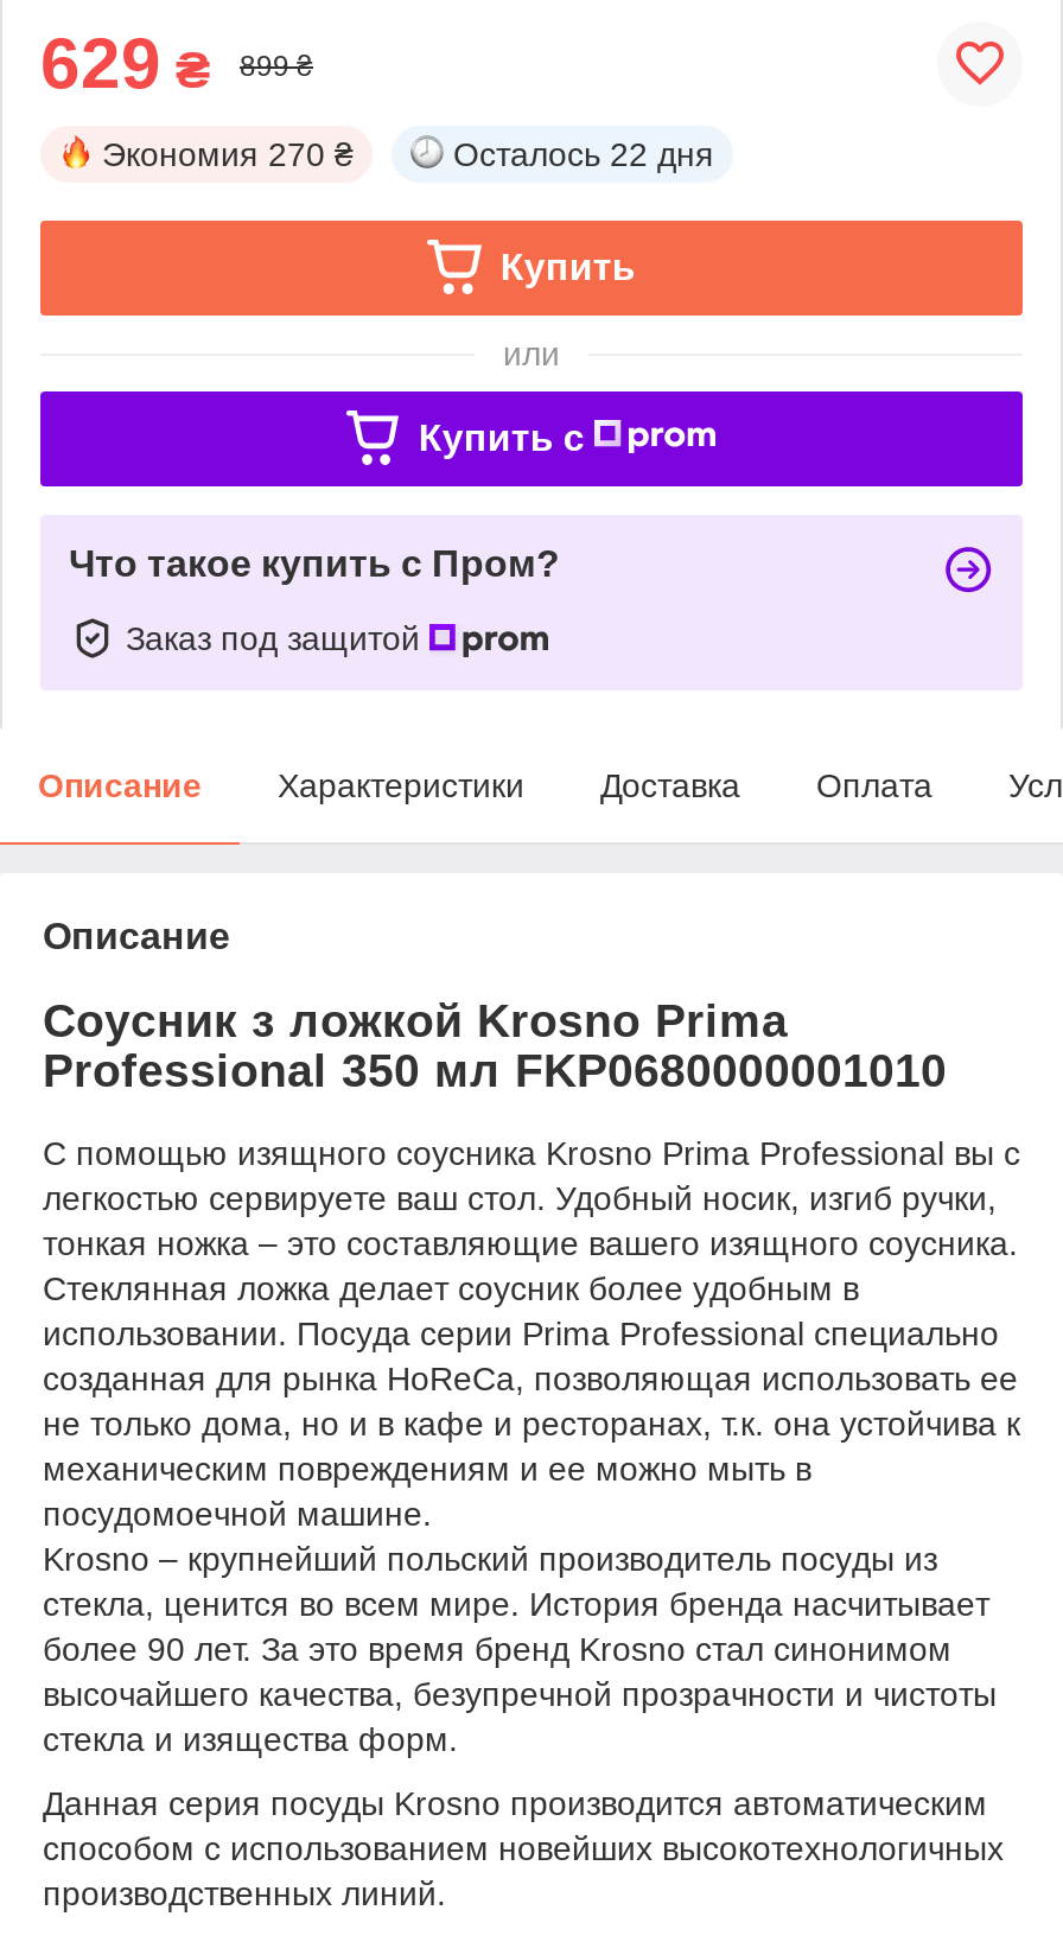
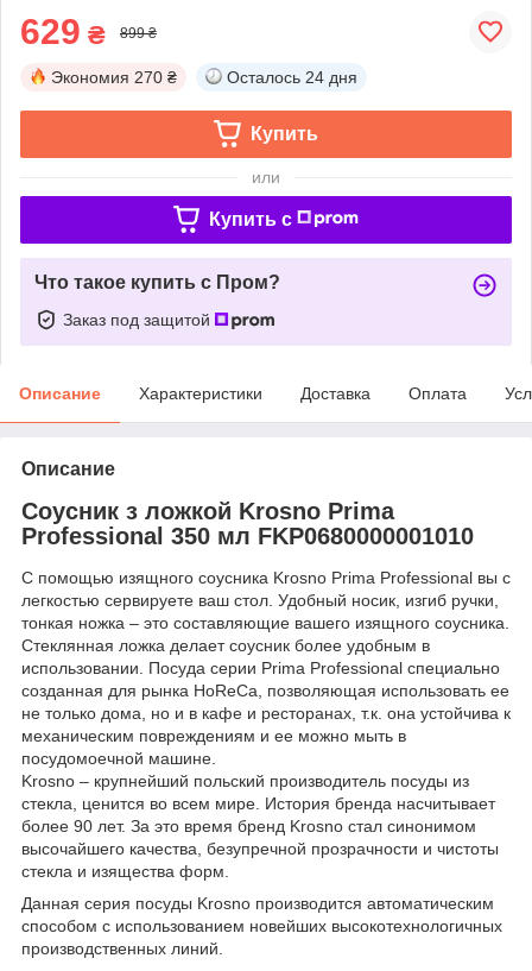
- Осталось 22 дня
+ Осталось 24 дня
